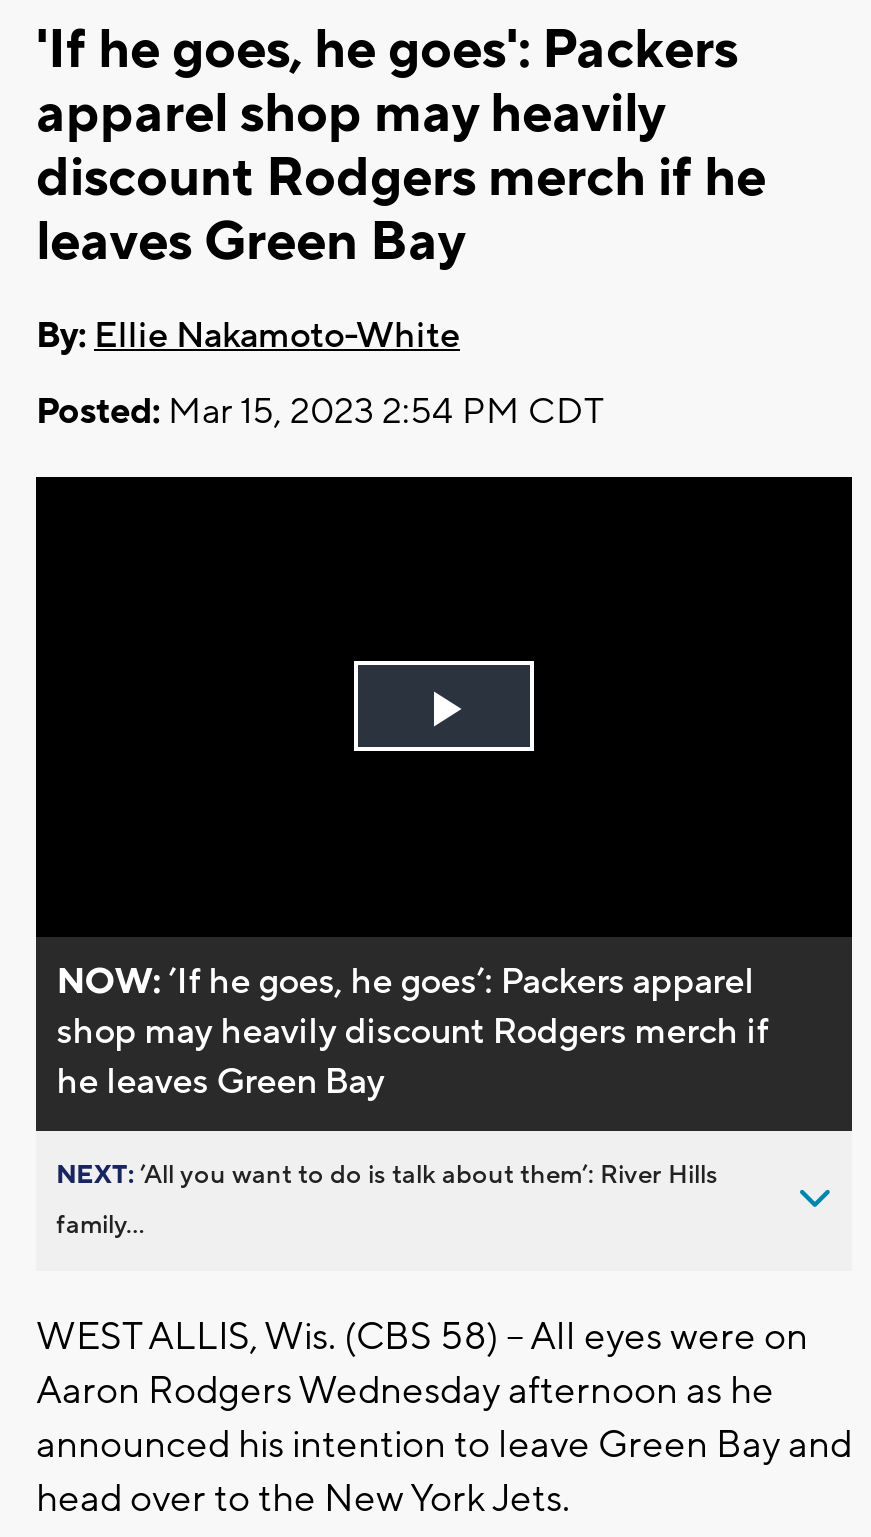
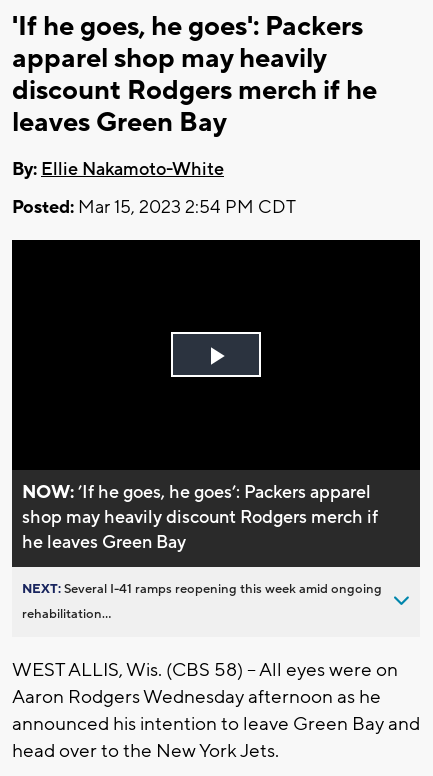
- NEXT: ’All you want to do is talk about them’: River Hills
+ NEXT: Several I-41 ramps reopening this week amid ongoing

- family...
+ rehabilitation...
